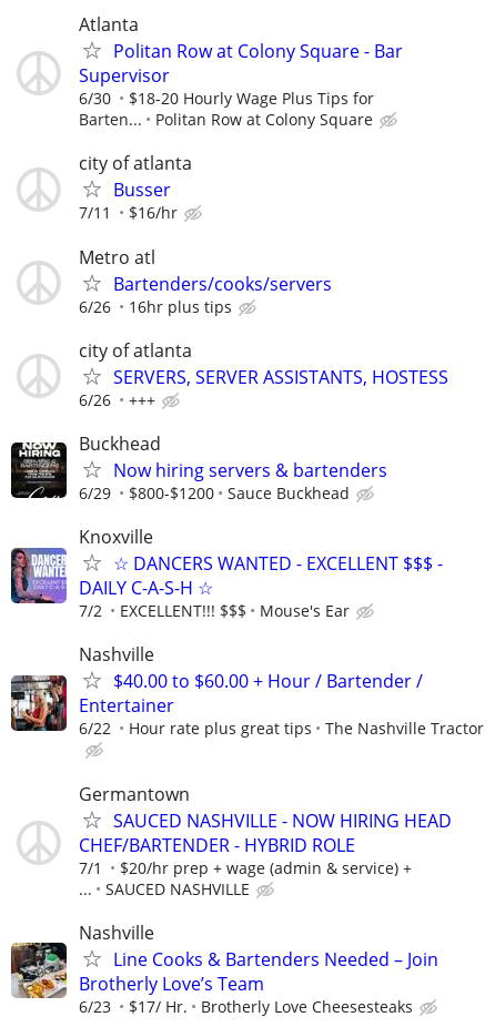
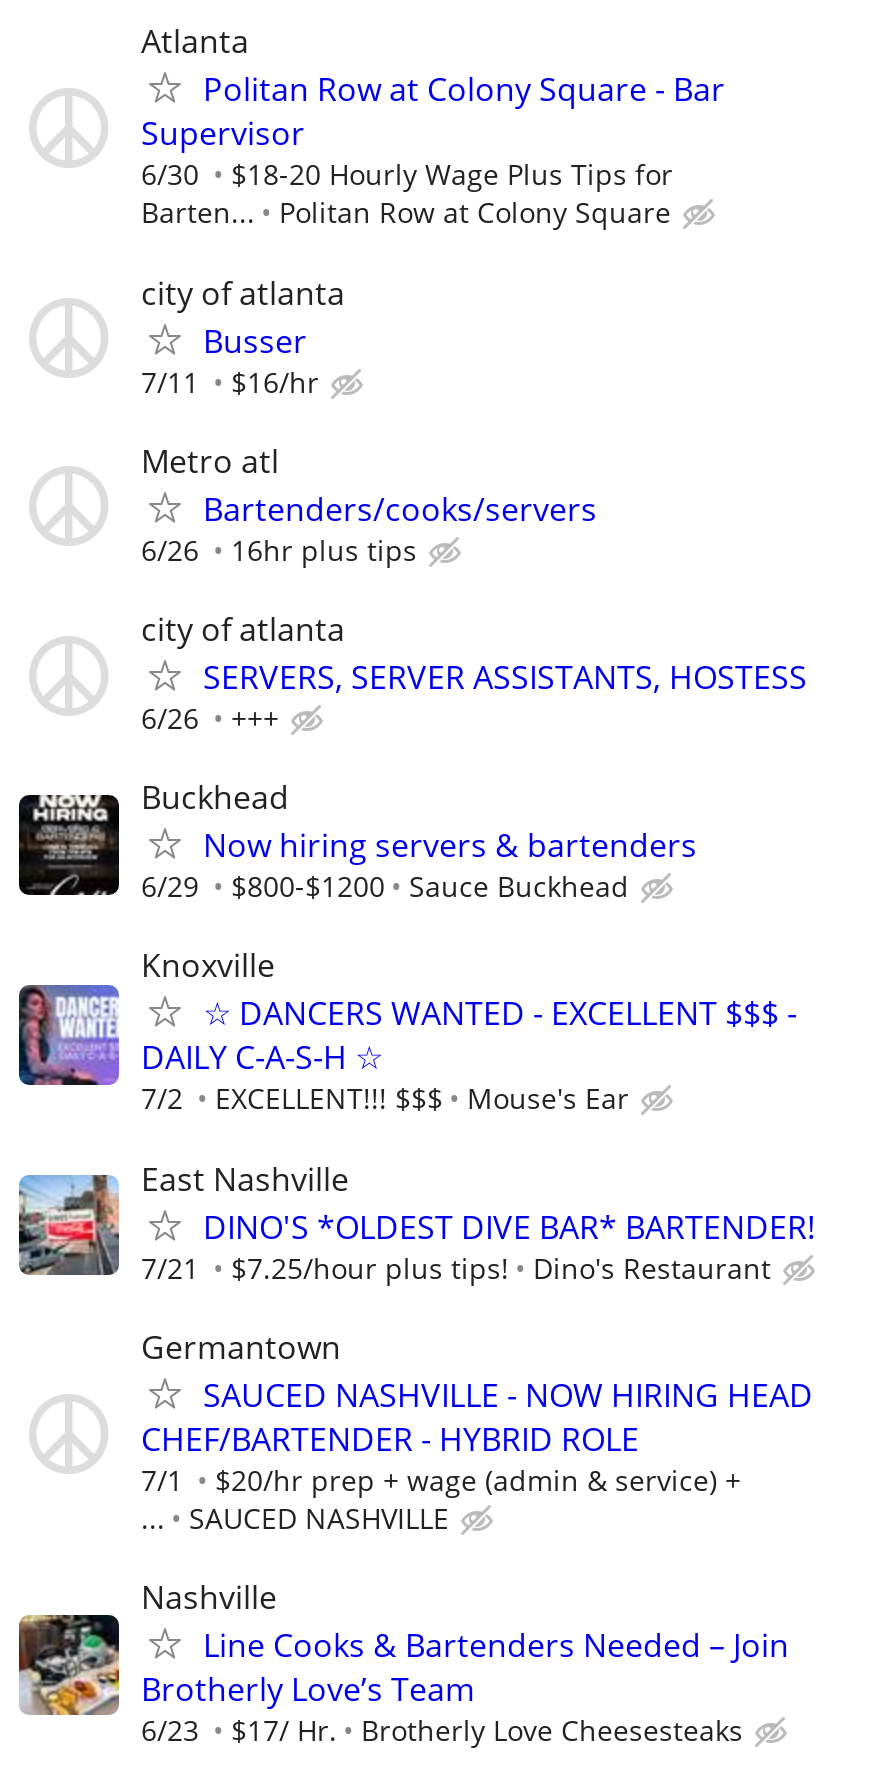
- [image]
- Nashville
- $40.00 to $60.00 + Hour / Bartender /
- Entertainer
- 6/22
- Hour rate plus great tips
- The Nashville Tractor
+ [image]
+ East Nashville
+ DINO'S *OLDEST DIVE BAR* BARTENDER!
+ 7/21
+ $7.25/hour plus tips!
+ Dino's Restaurant
